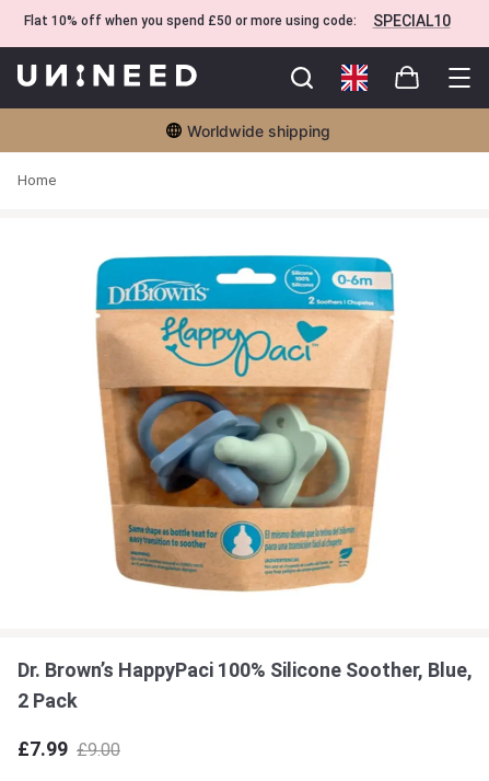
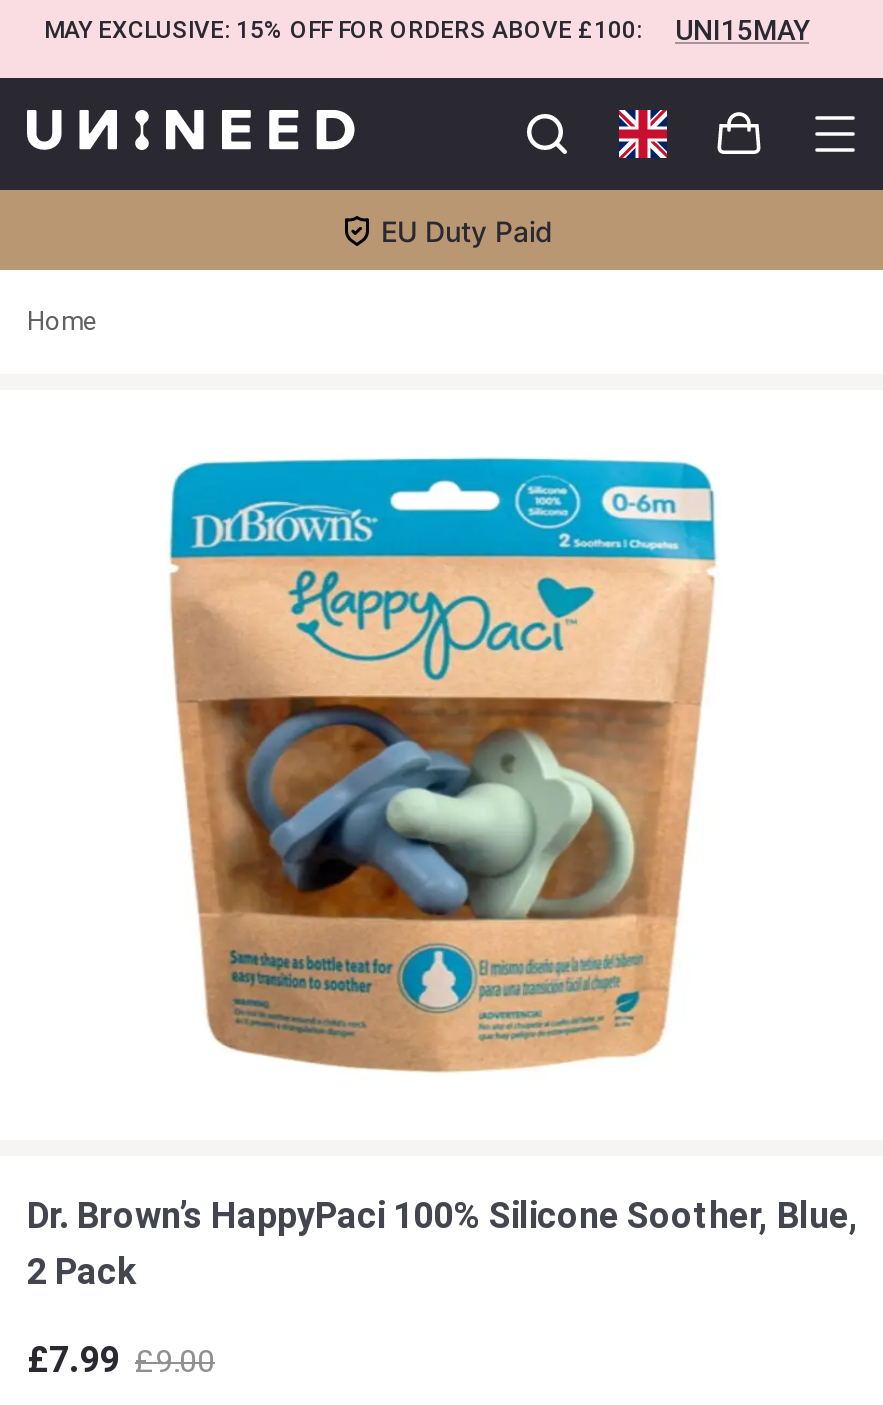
- Flat 10% off when you spend £50 or more using code:
- SPECIAL10
+ MAY EXCLUSIVE: 15% OFF FOR ORDERS ABOVE £100:
+ UNI15MAY

- Worldwide shipping
+ EU Duty Paid
